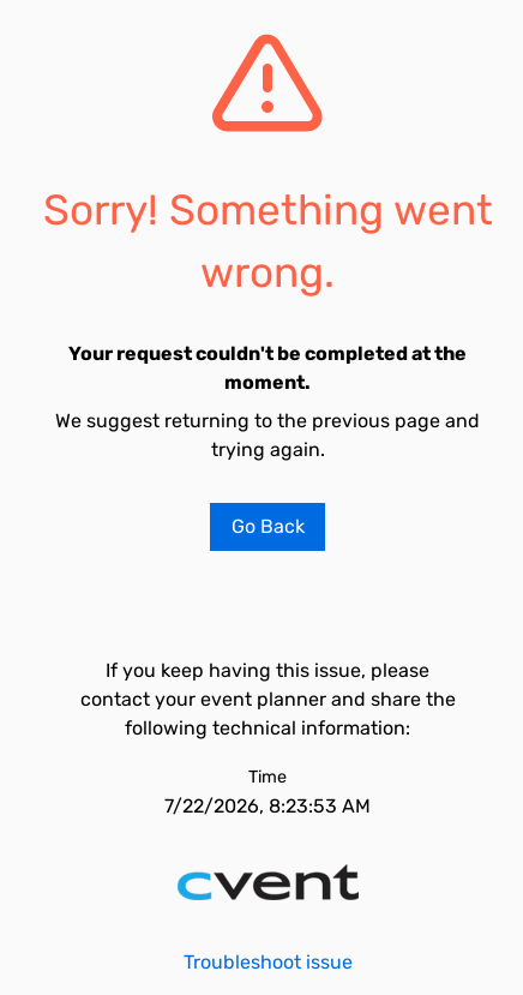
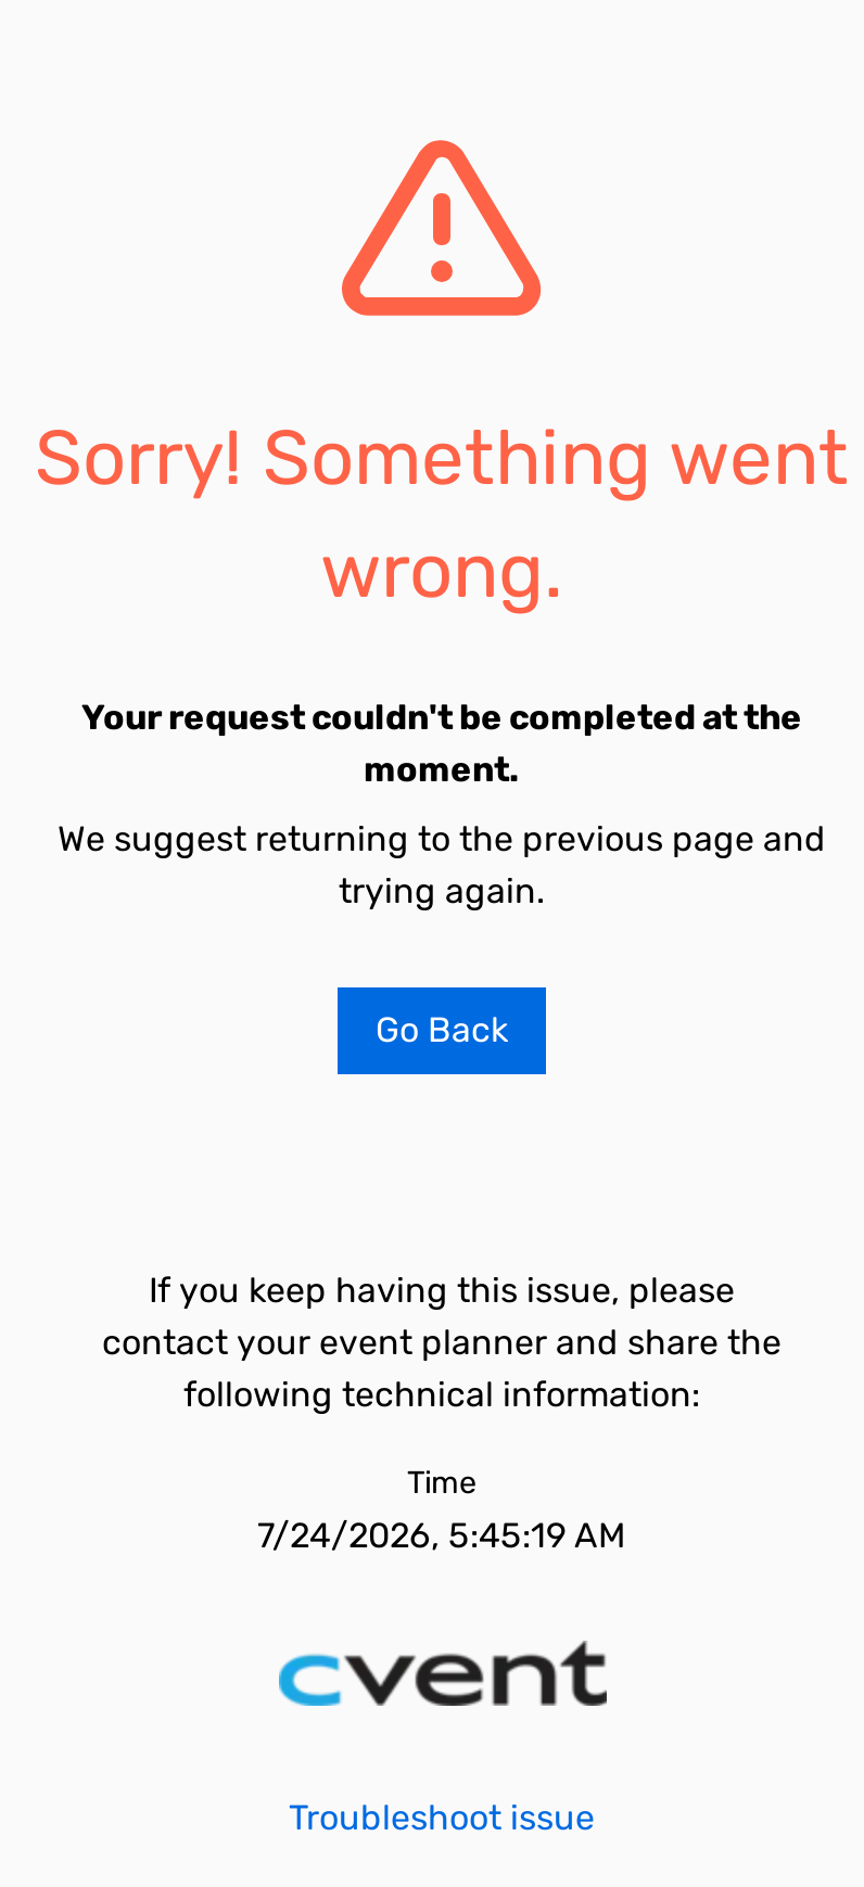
- 7/22/2026, 8:23:53 AM
+ 7/24/2026, 5:45:19 AM
